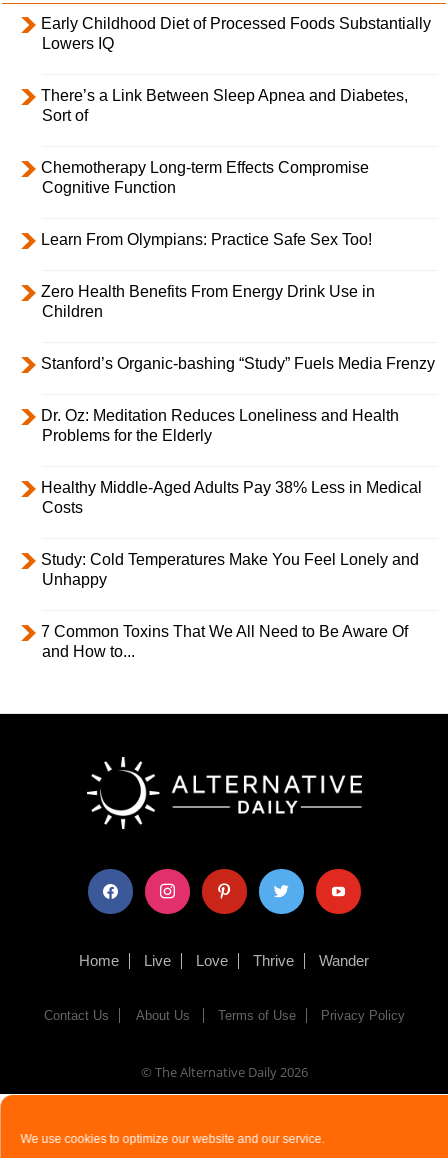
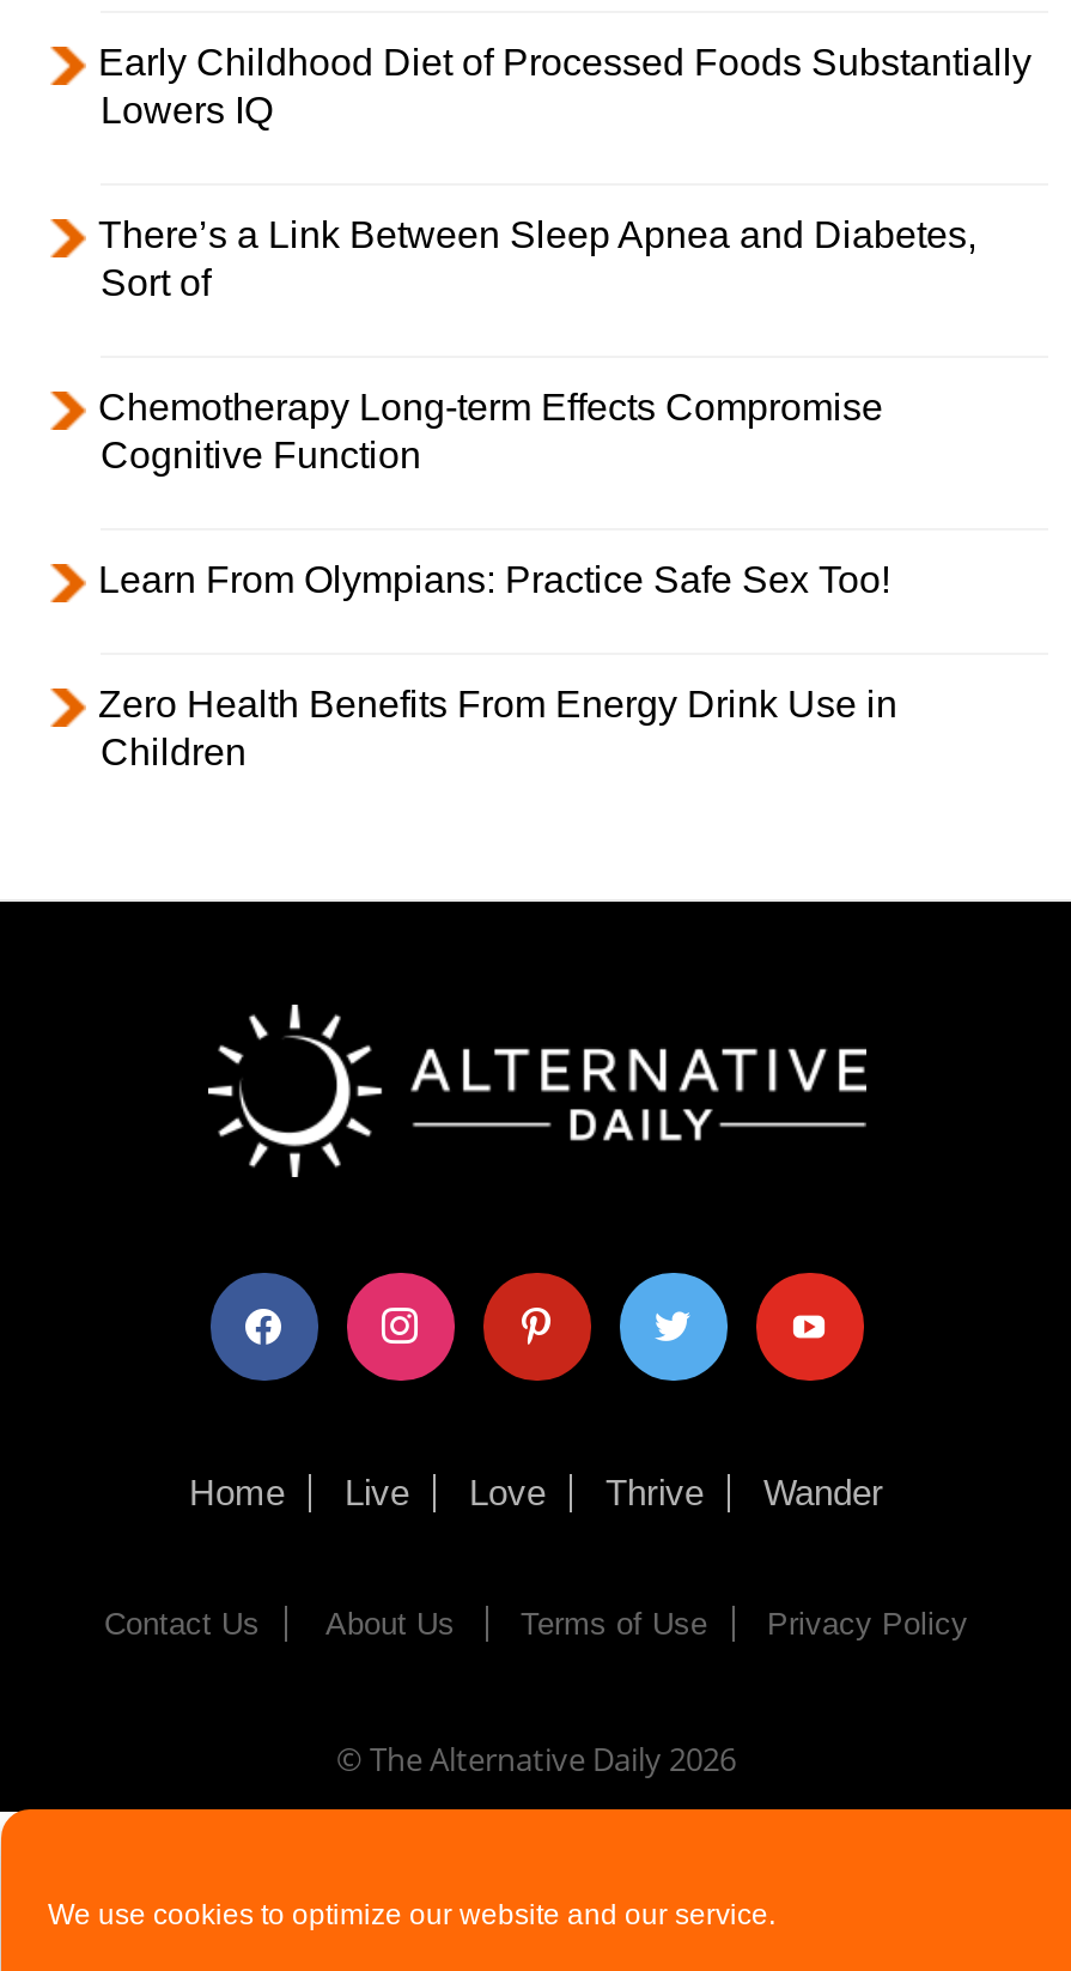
- Stanford’s Organic-bashing “Study” Fuels Media Frenzy
- Dr. Oz: Meditation Reduces Loneliness and Health
- Problems for the Elderly
- Healthy Middle-Aged Adults Pay 38% Less in Medical
- Costs
- Study: Cold Temperatures Make You Feel Lonely and
- Unhappy
- 7 Common Toxins That We All Need to Be Aware Of
- and How to...
